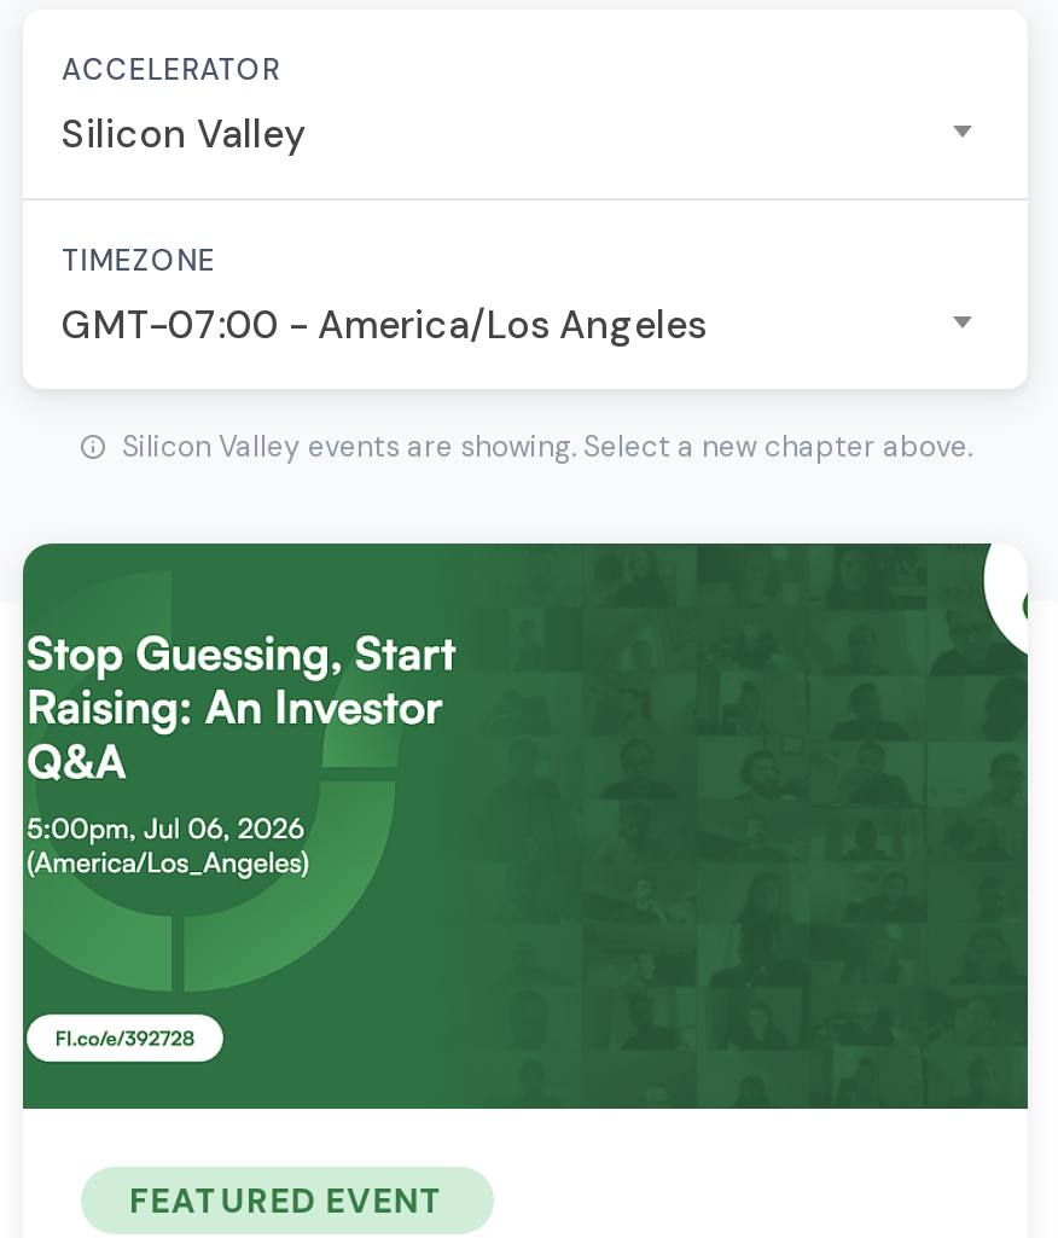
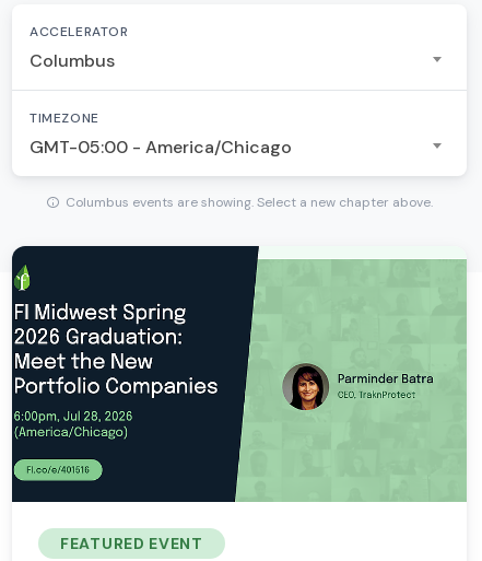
- Silicon Valley
+ Columbus

- GMT-07:00 - America/Los Angeles
+ GMT-05:00 - America/Chicago

- Silicon Valley events are showing. Select a new chapter above.
+ Columbus events are showing. Select a new chapter above.

- [image]
+ [image]
